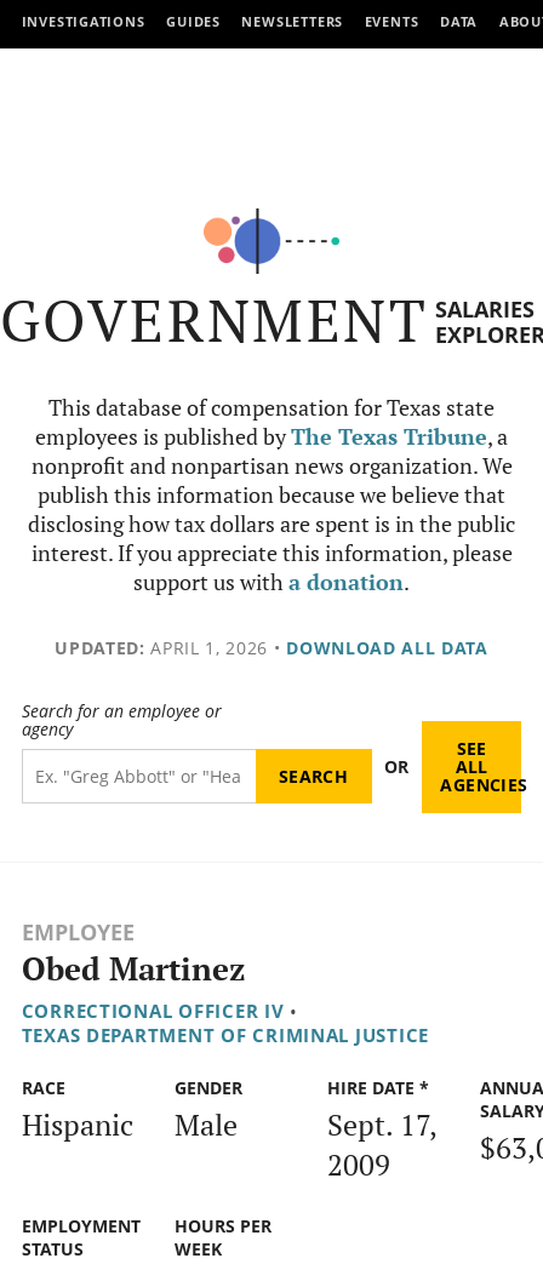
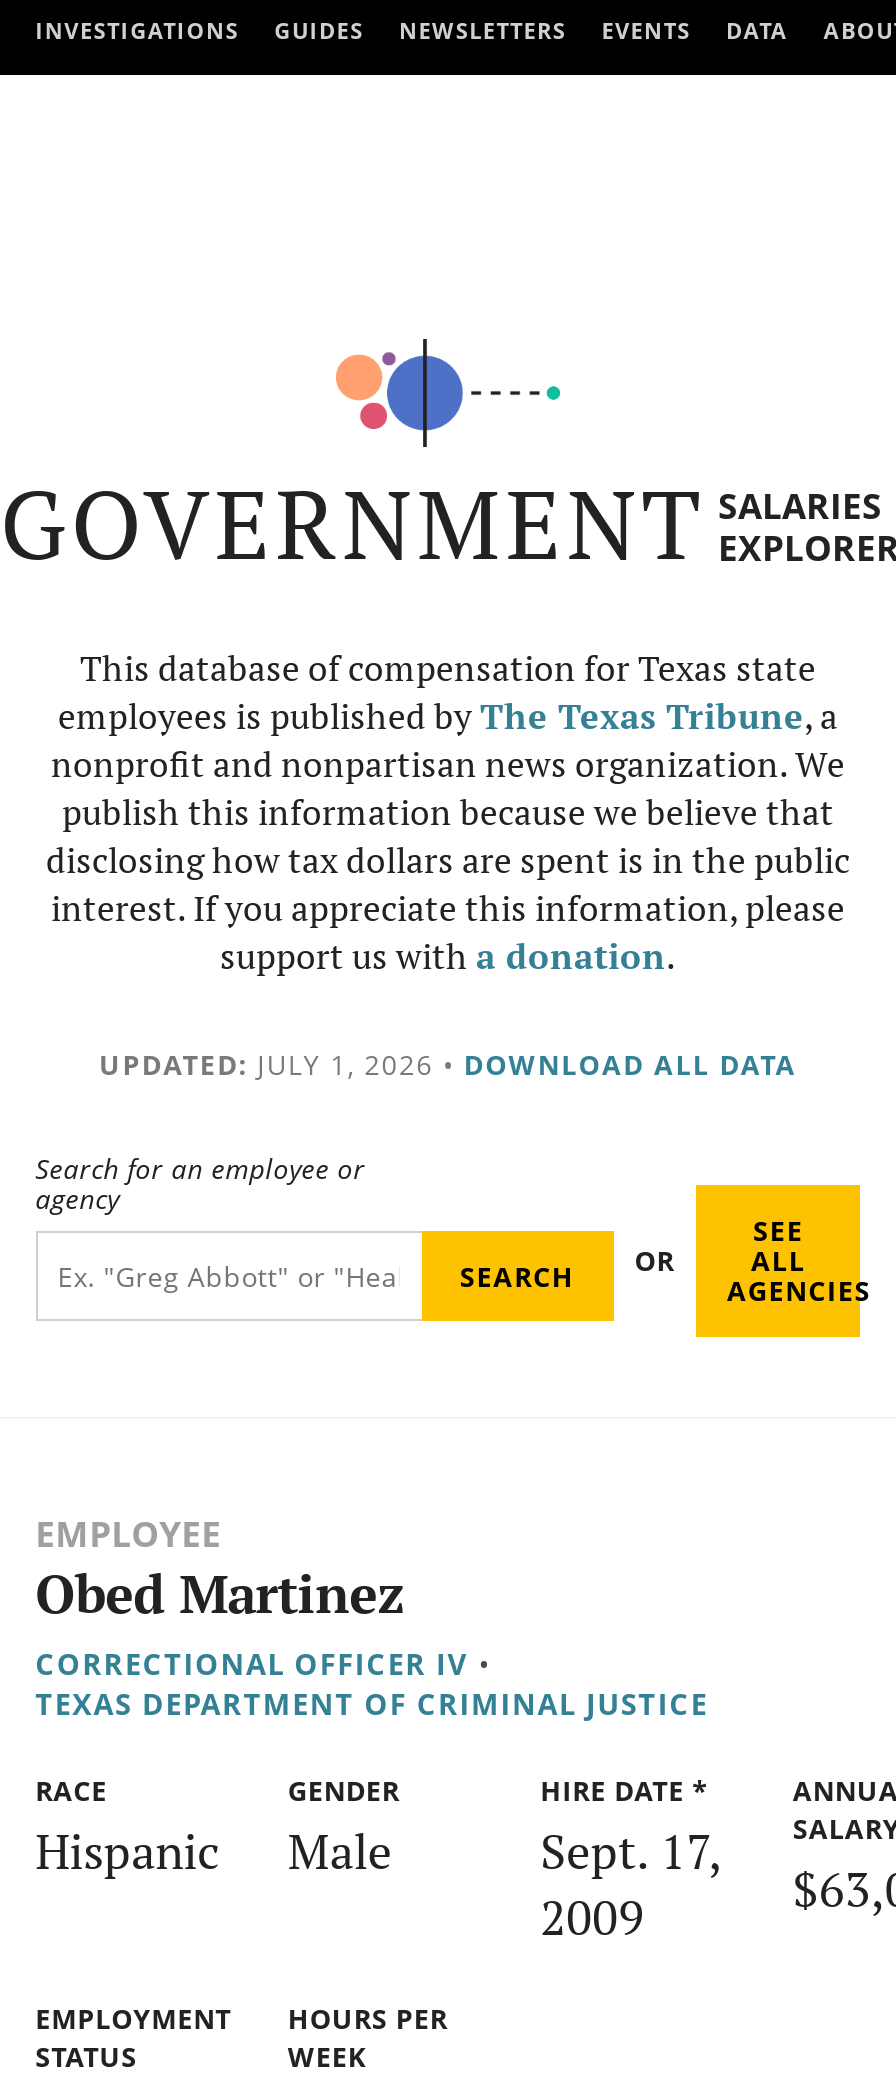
- UPDATED: APRIL 1, 2026 • DOWNLOAD ALL DATA
+ UPDATED: JULY 1, 2026 • DOWNLOAD ALL DATA
